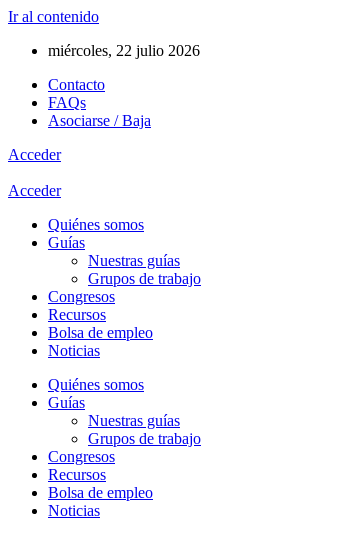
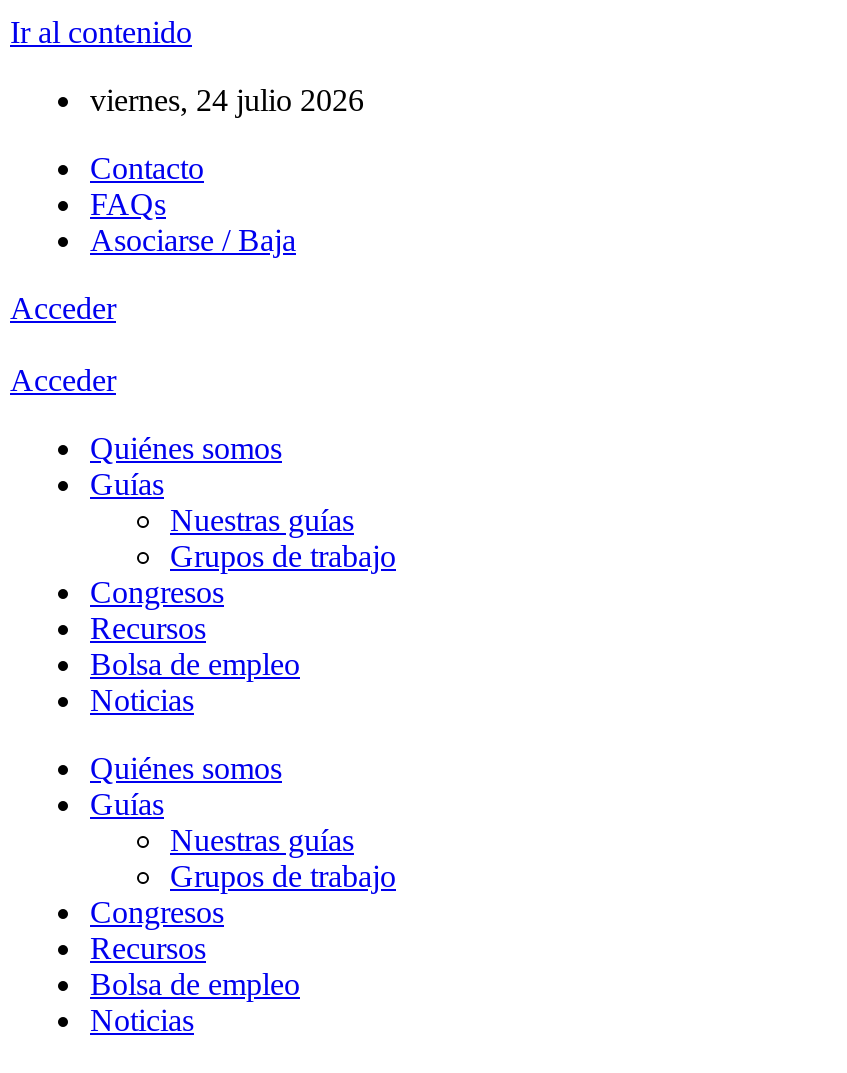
- miércoles, 22 julio 2026
+ viernes, 24 julio 2026
